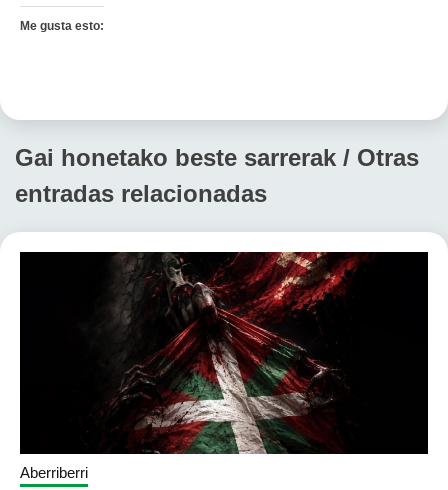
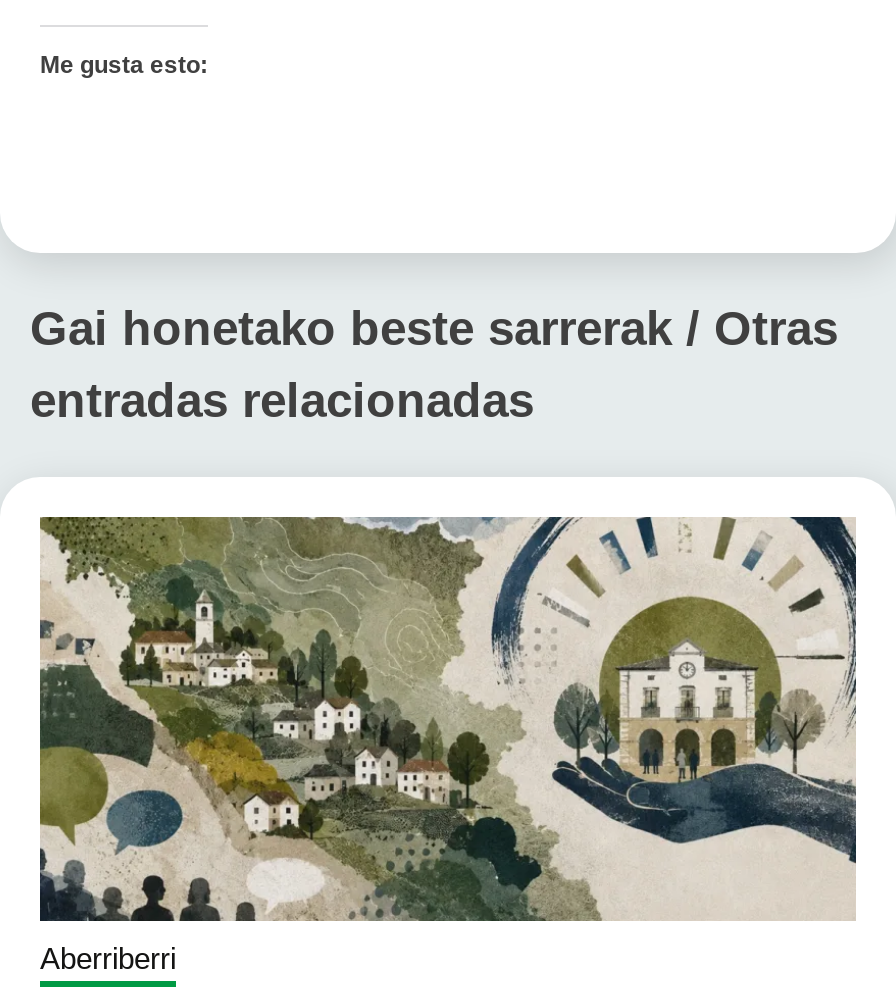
- [image]
+ [image]
